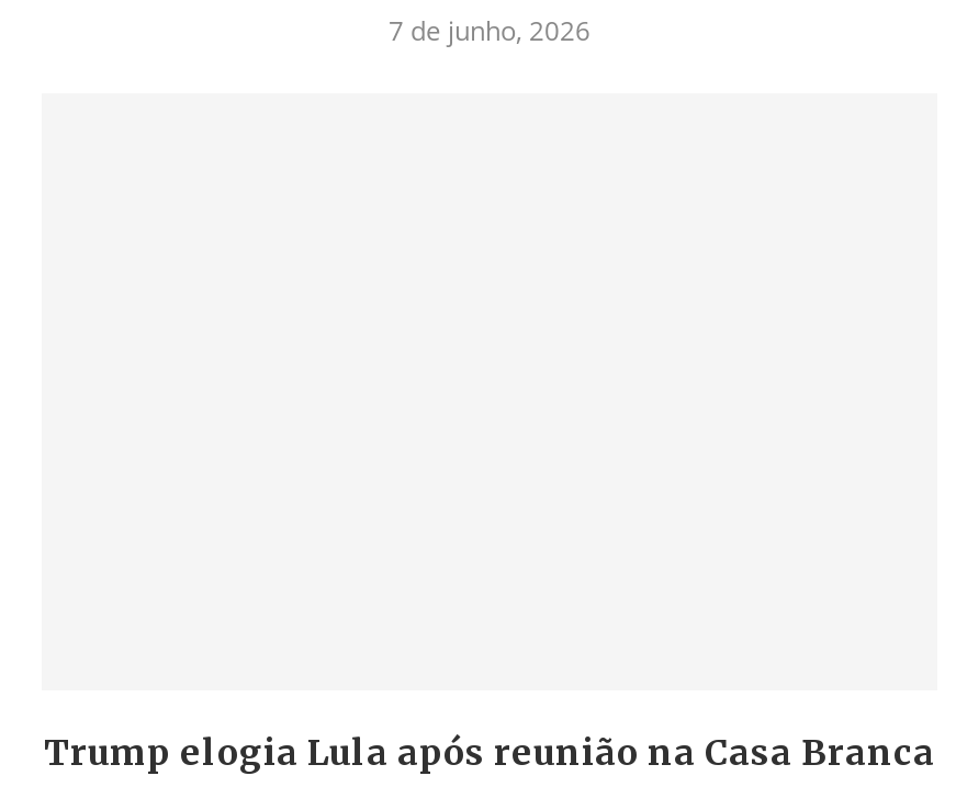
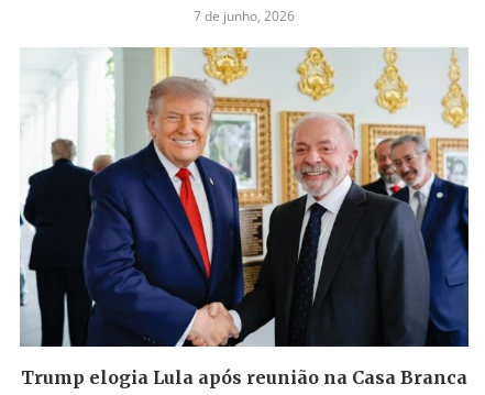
+ [image]
